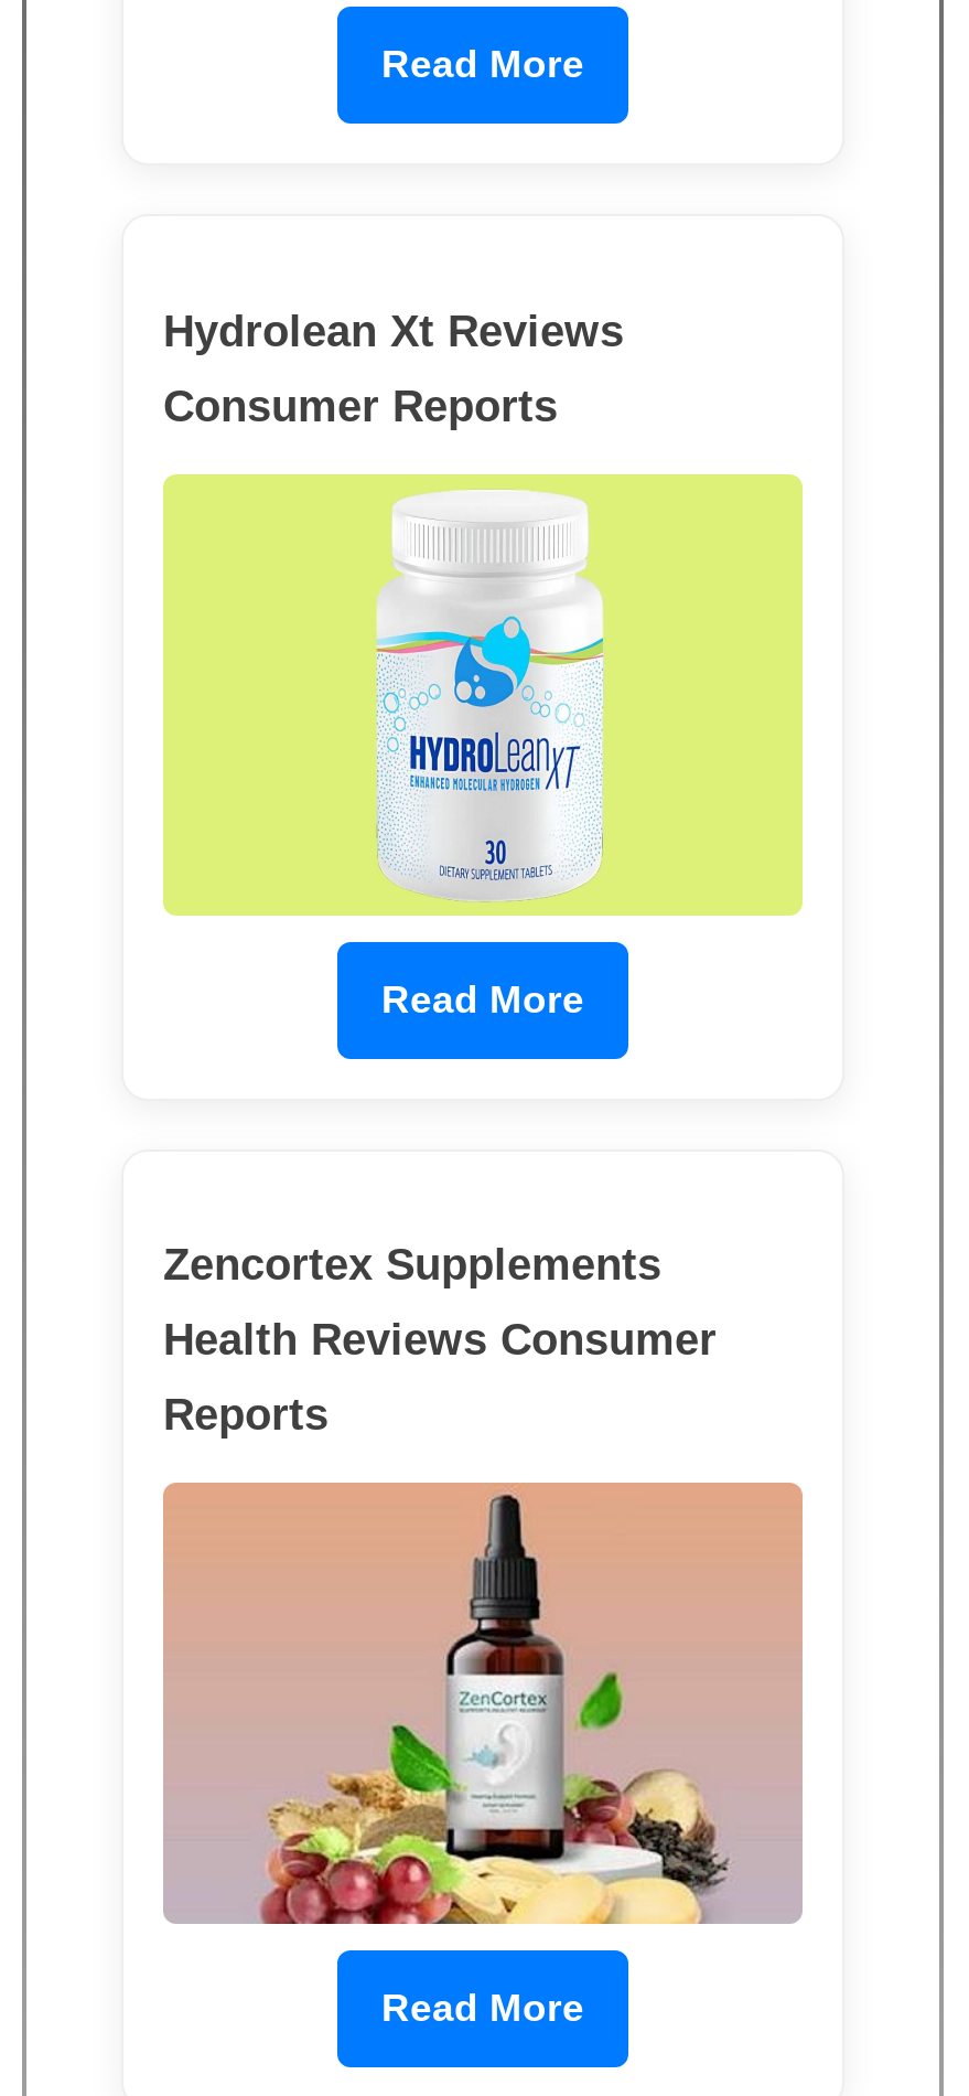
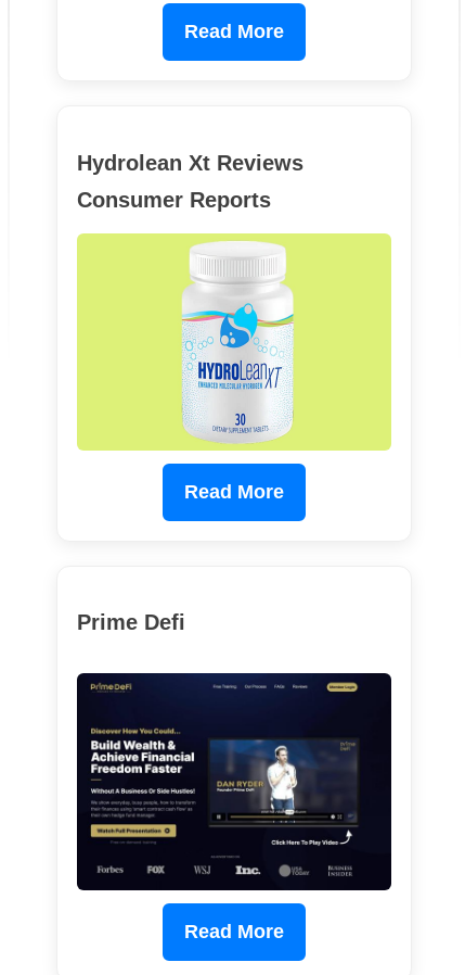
- Zencortex Supplements
- Health Reviews Consumer
- Reports
+ Prime Defi

- [image]
+ [image]
